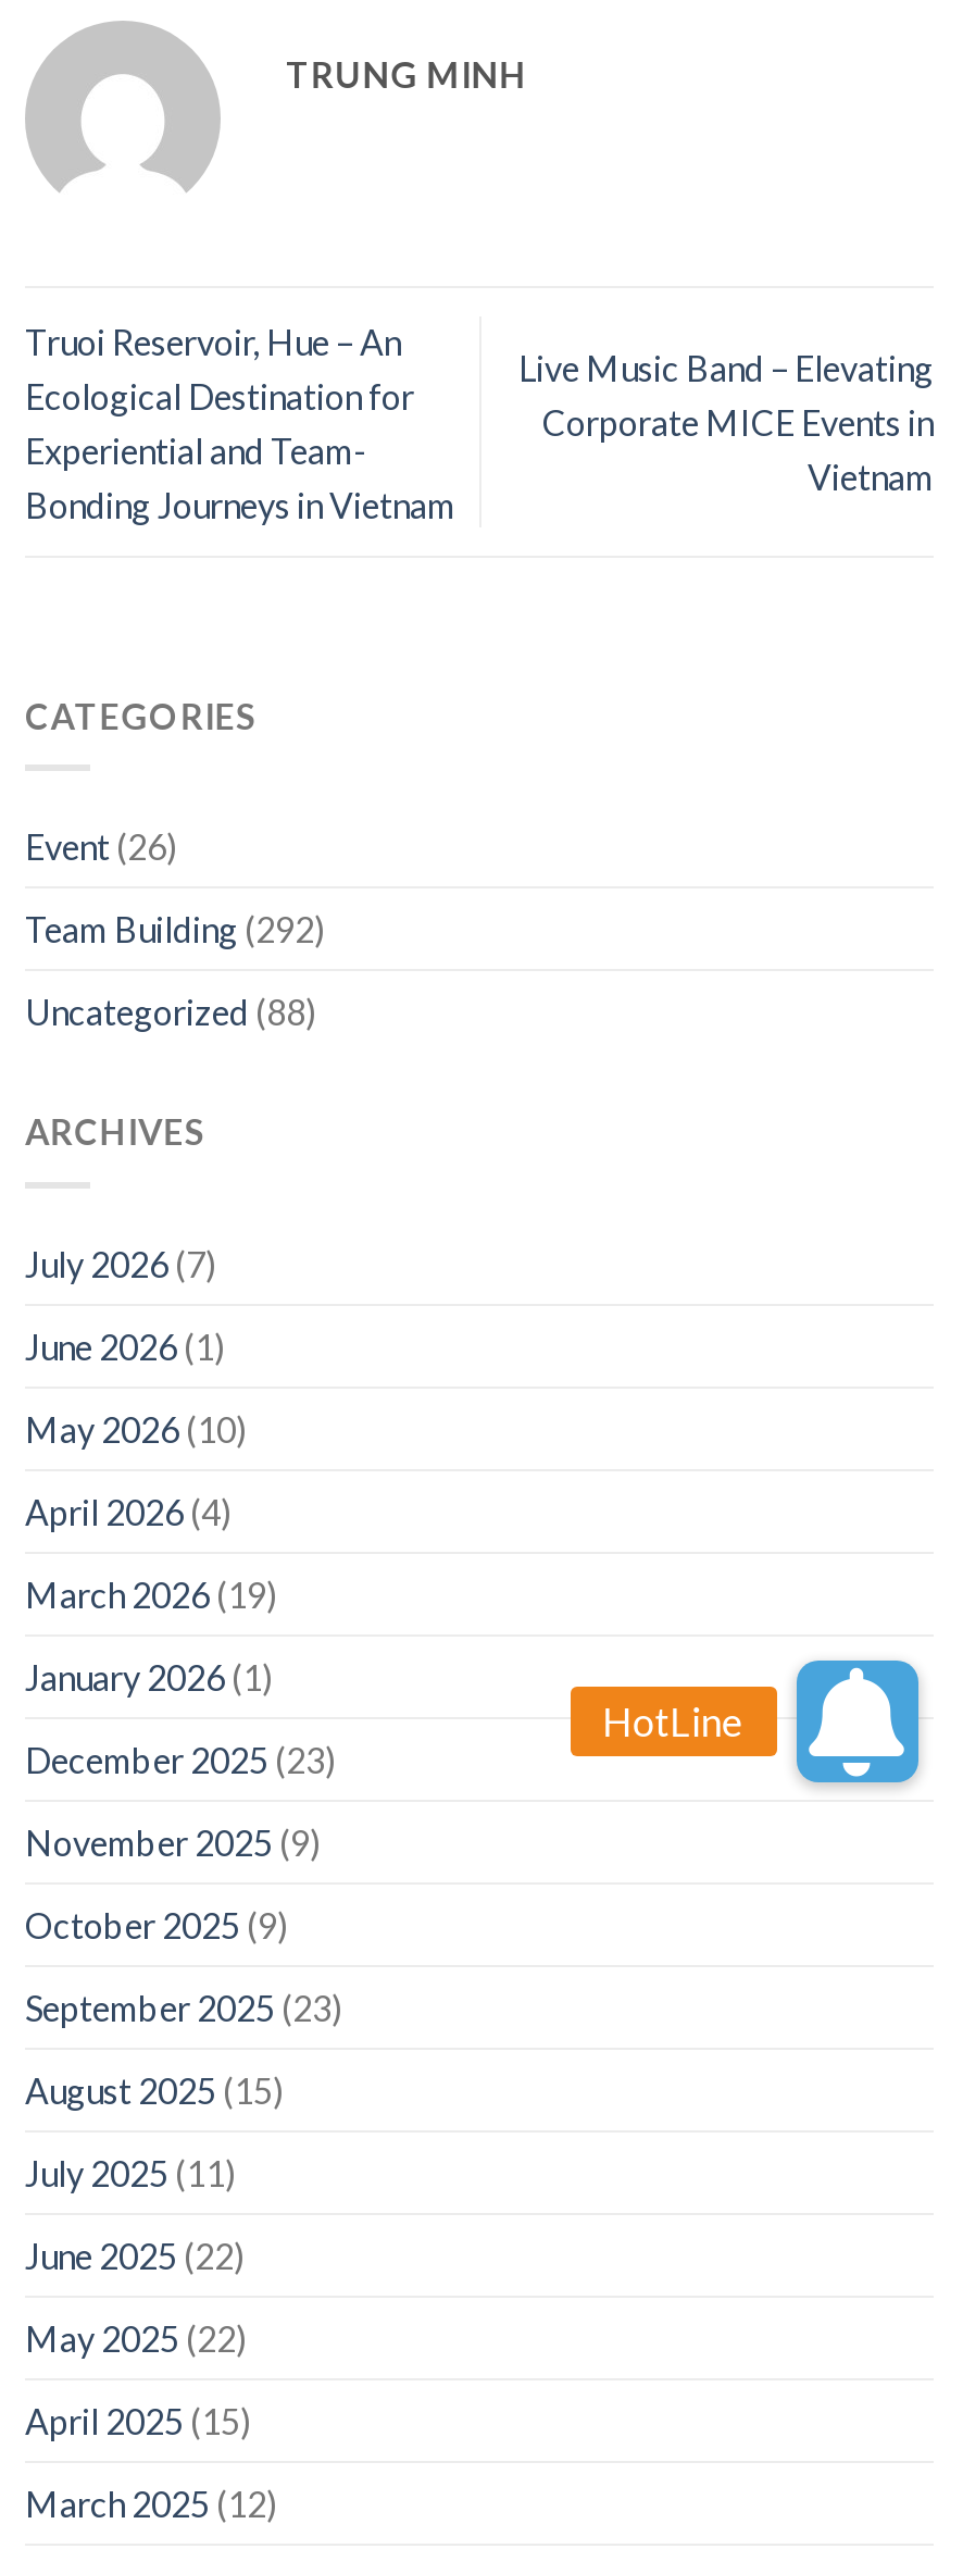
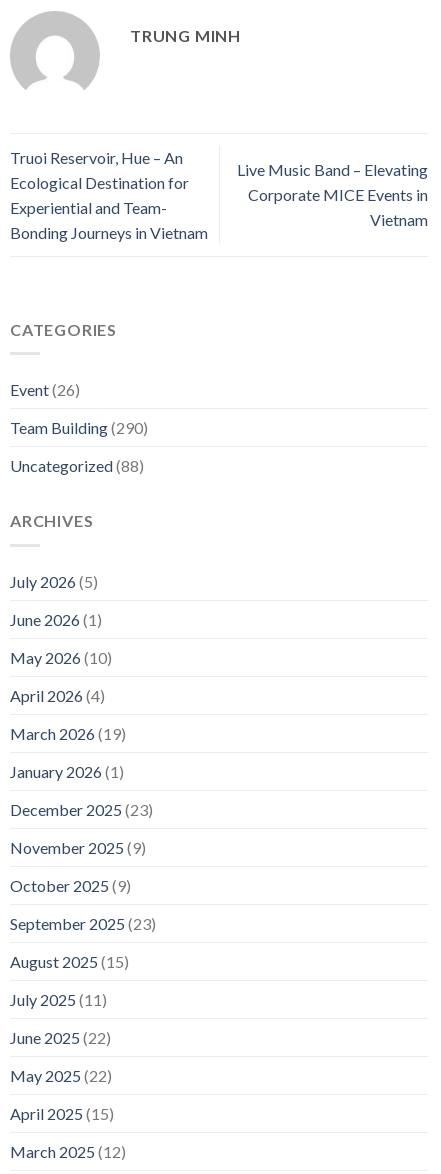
- Team Building (292)
+ Team Building (290)

- July 2026 (7)
+ July 2026 (5)

- [image]
